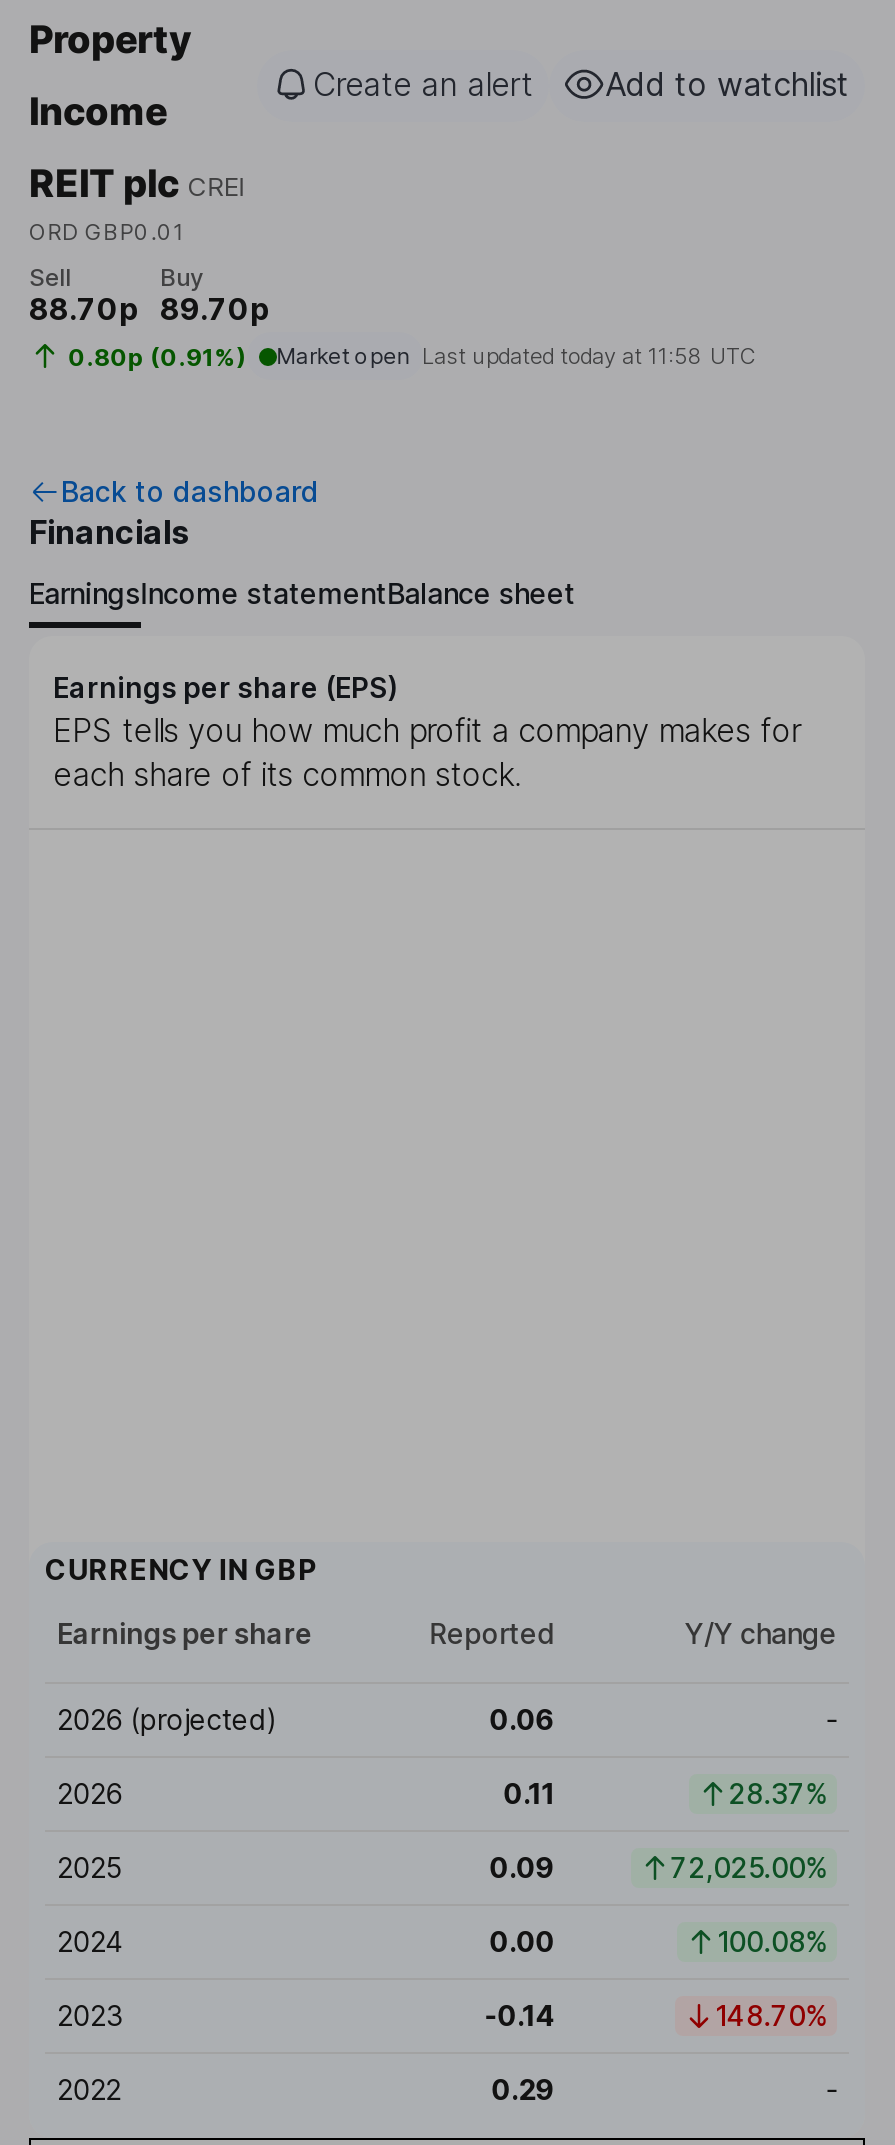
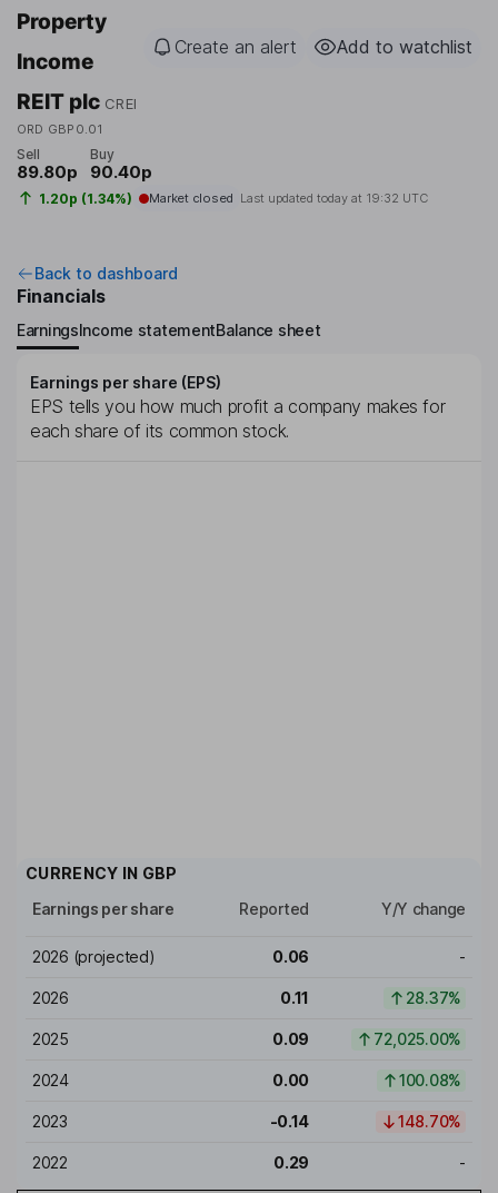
- 88.70p
+ 89.80p

- 89.70p
- 0.80p (0.91%)
- Market open Last updated today at 11:58 UTC
+ 90.40p
+ 1.20p (1.34%)
+ Market closed Last updated today at 19:32 UTC
